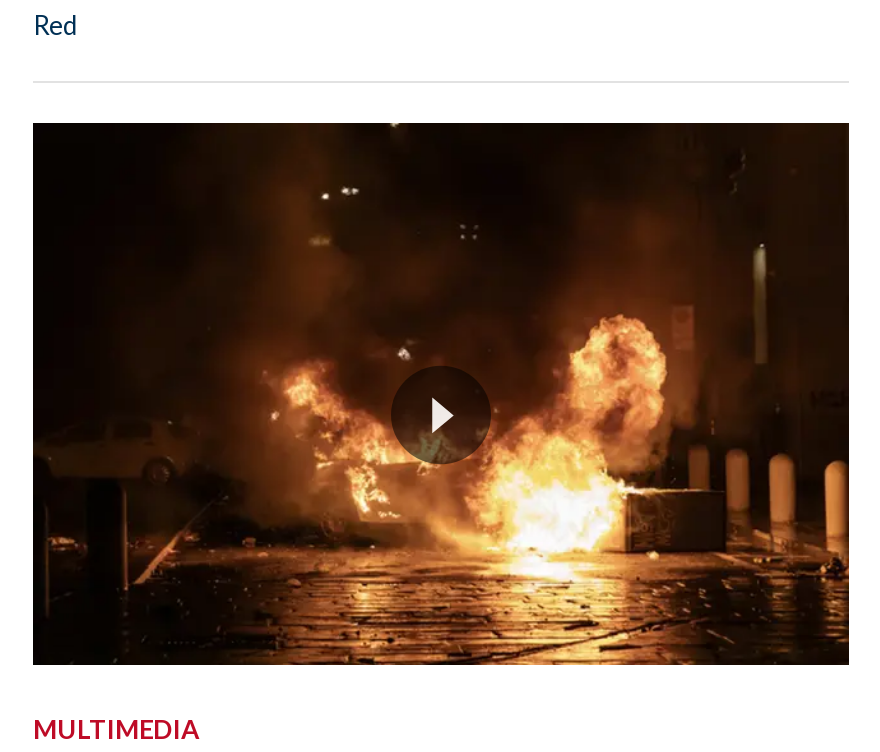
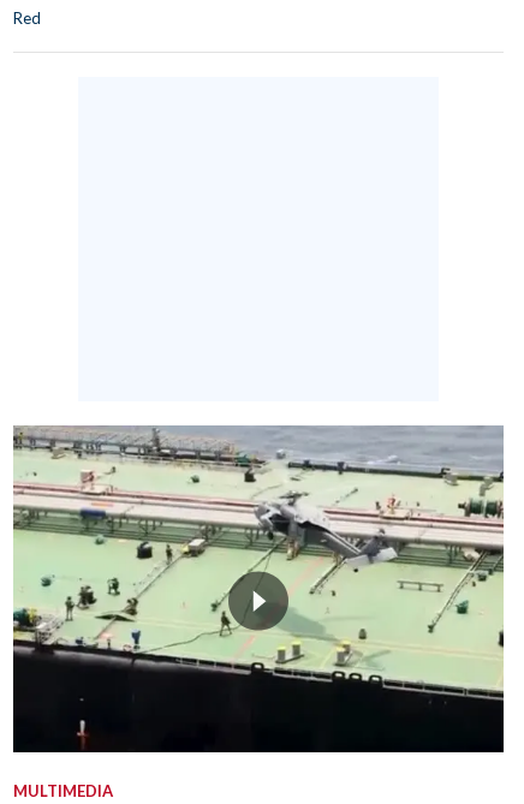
- [image]
+ [image]
